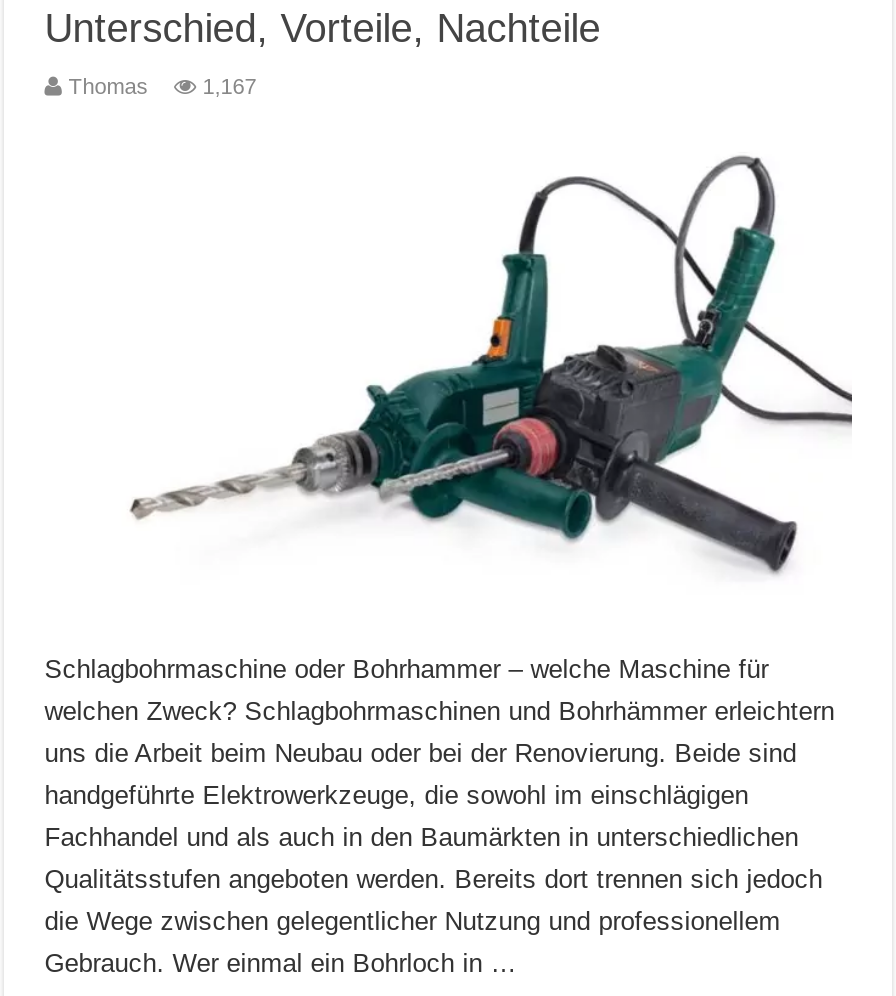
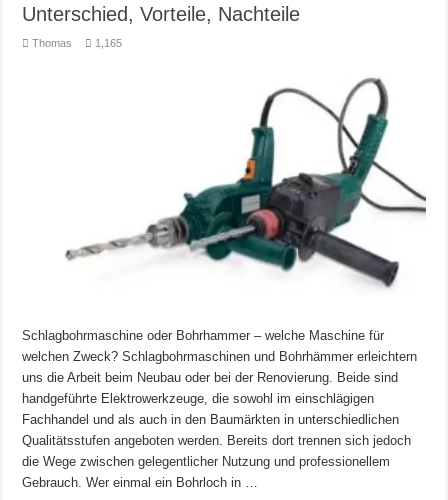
- 1,167
+ 1,165
